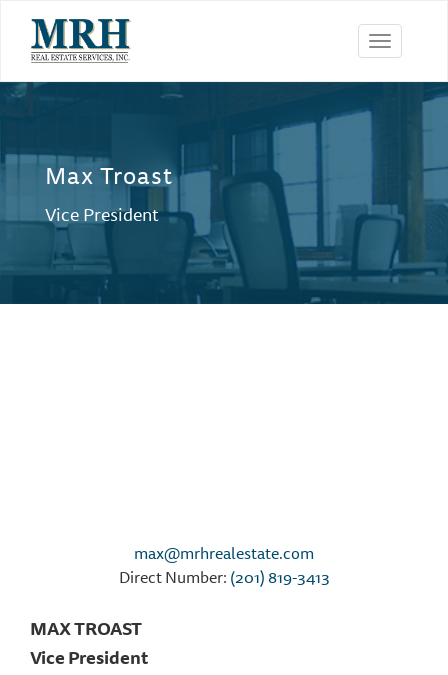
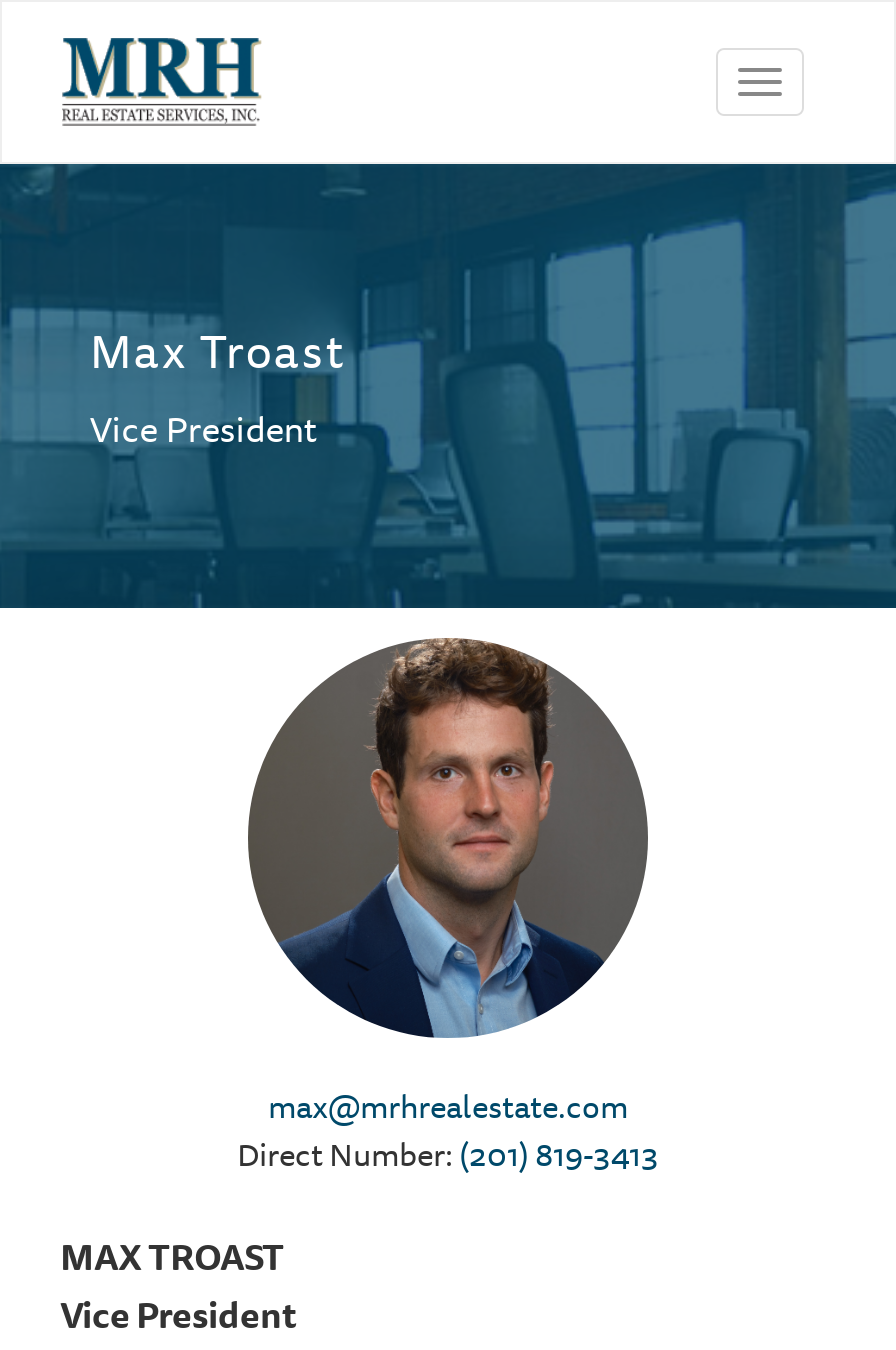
+ [image]
